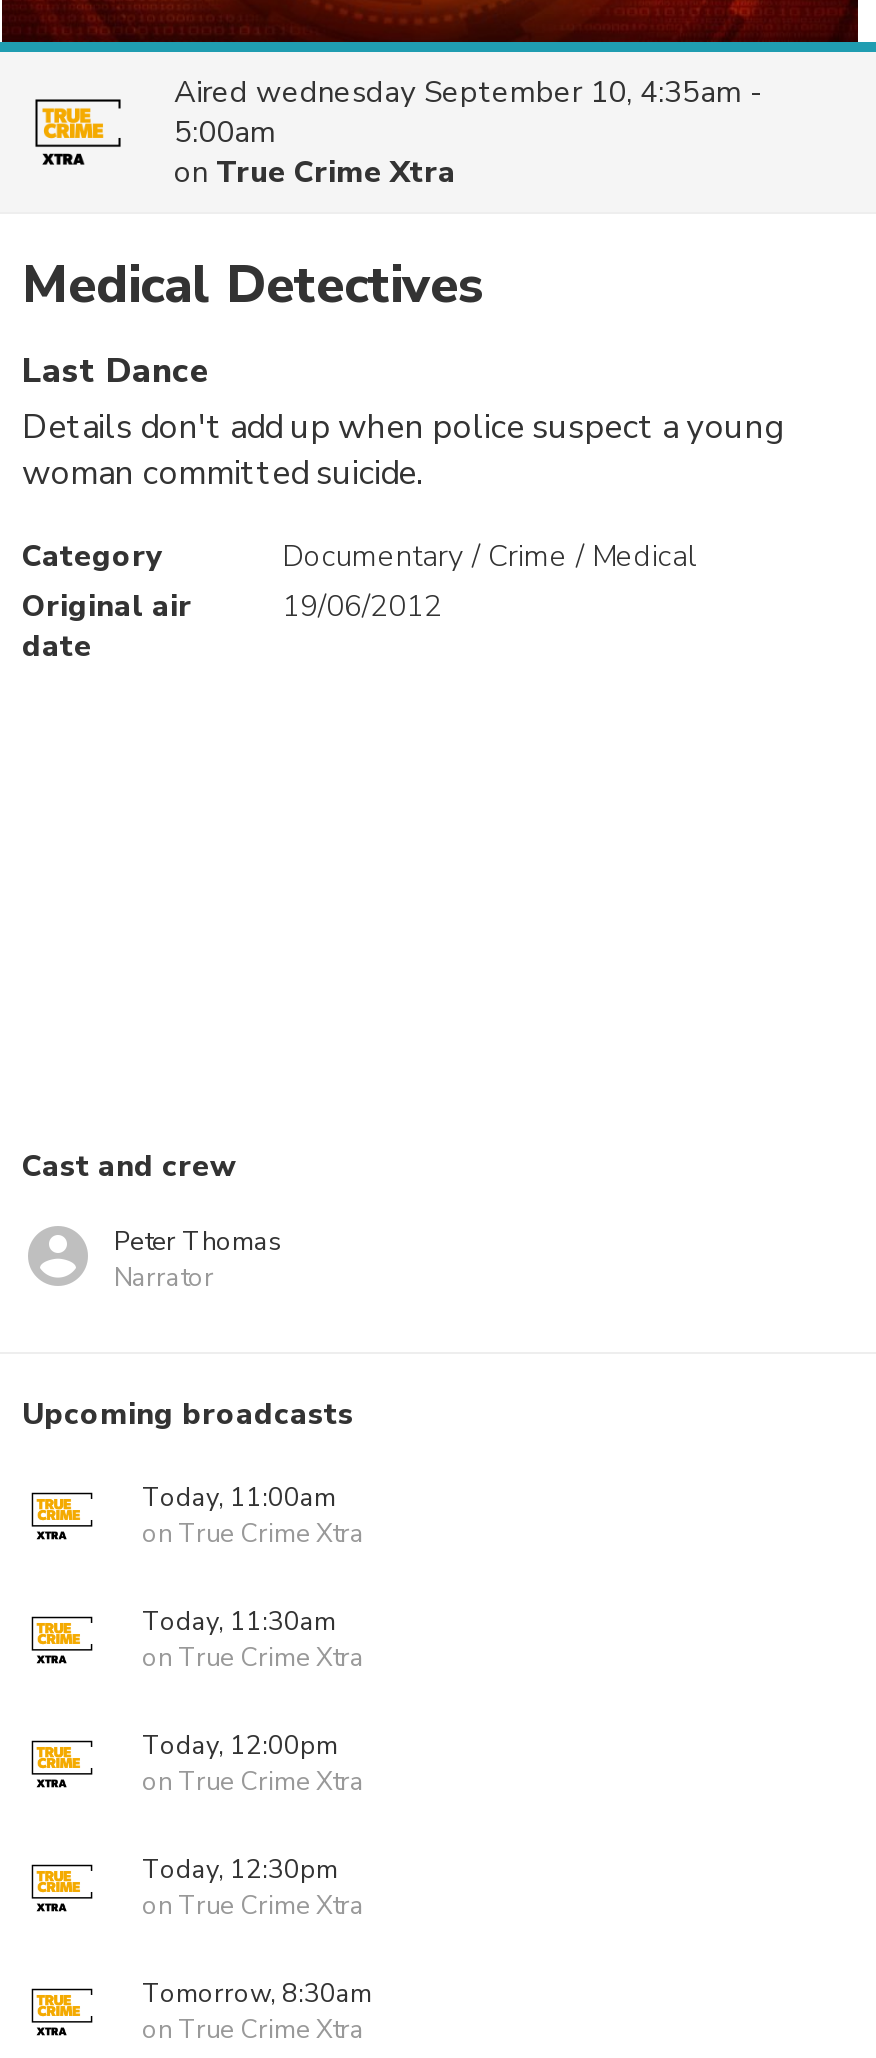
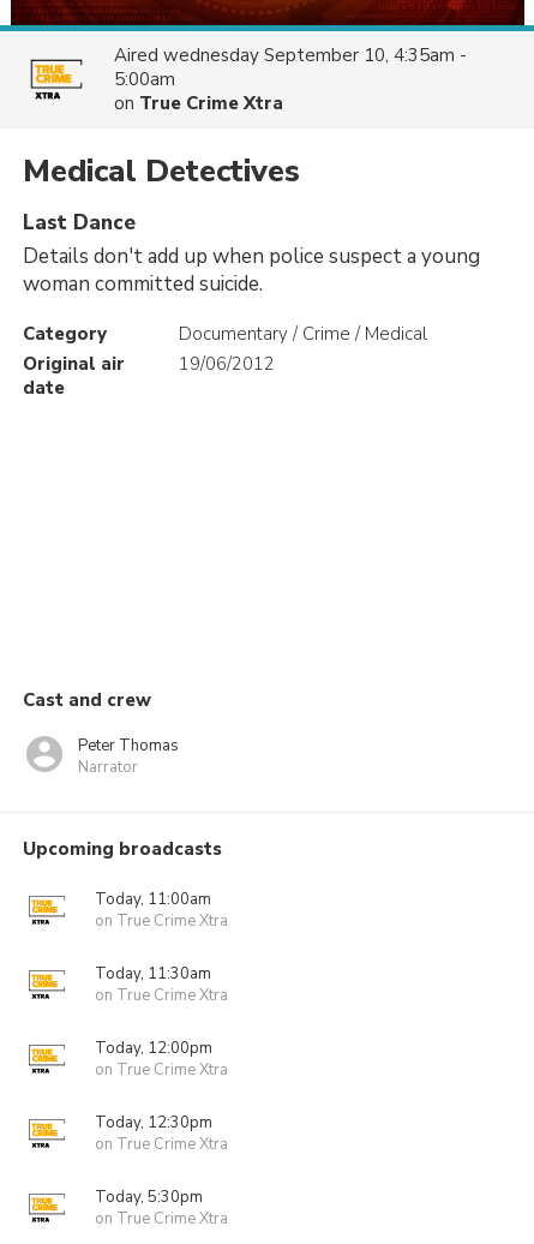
- Tomorrow, 8:30am
+ Today, 5:30pm
